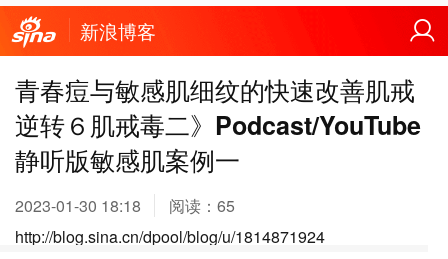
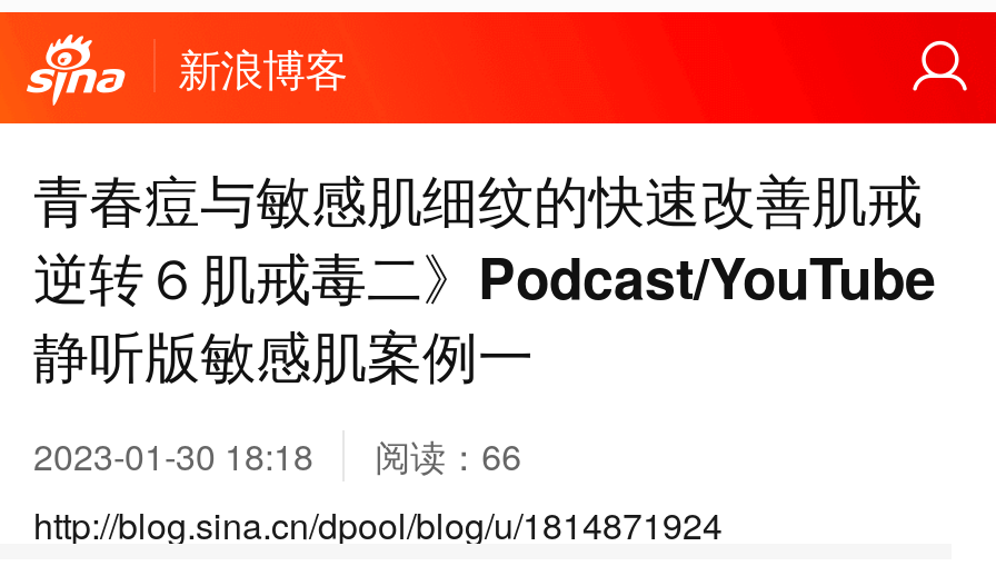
- 2023-01-30 18:18 阅读：65
+ 2023-01-30 18:18 阅读：66
